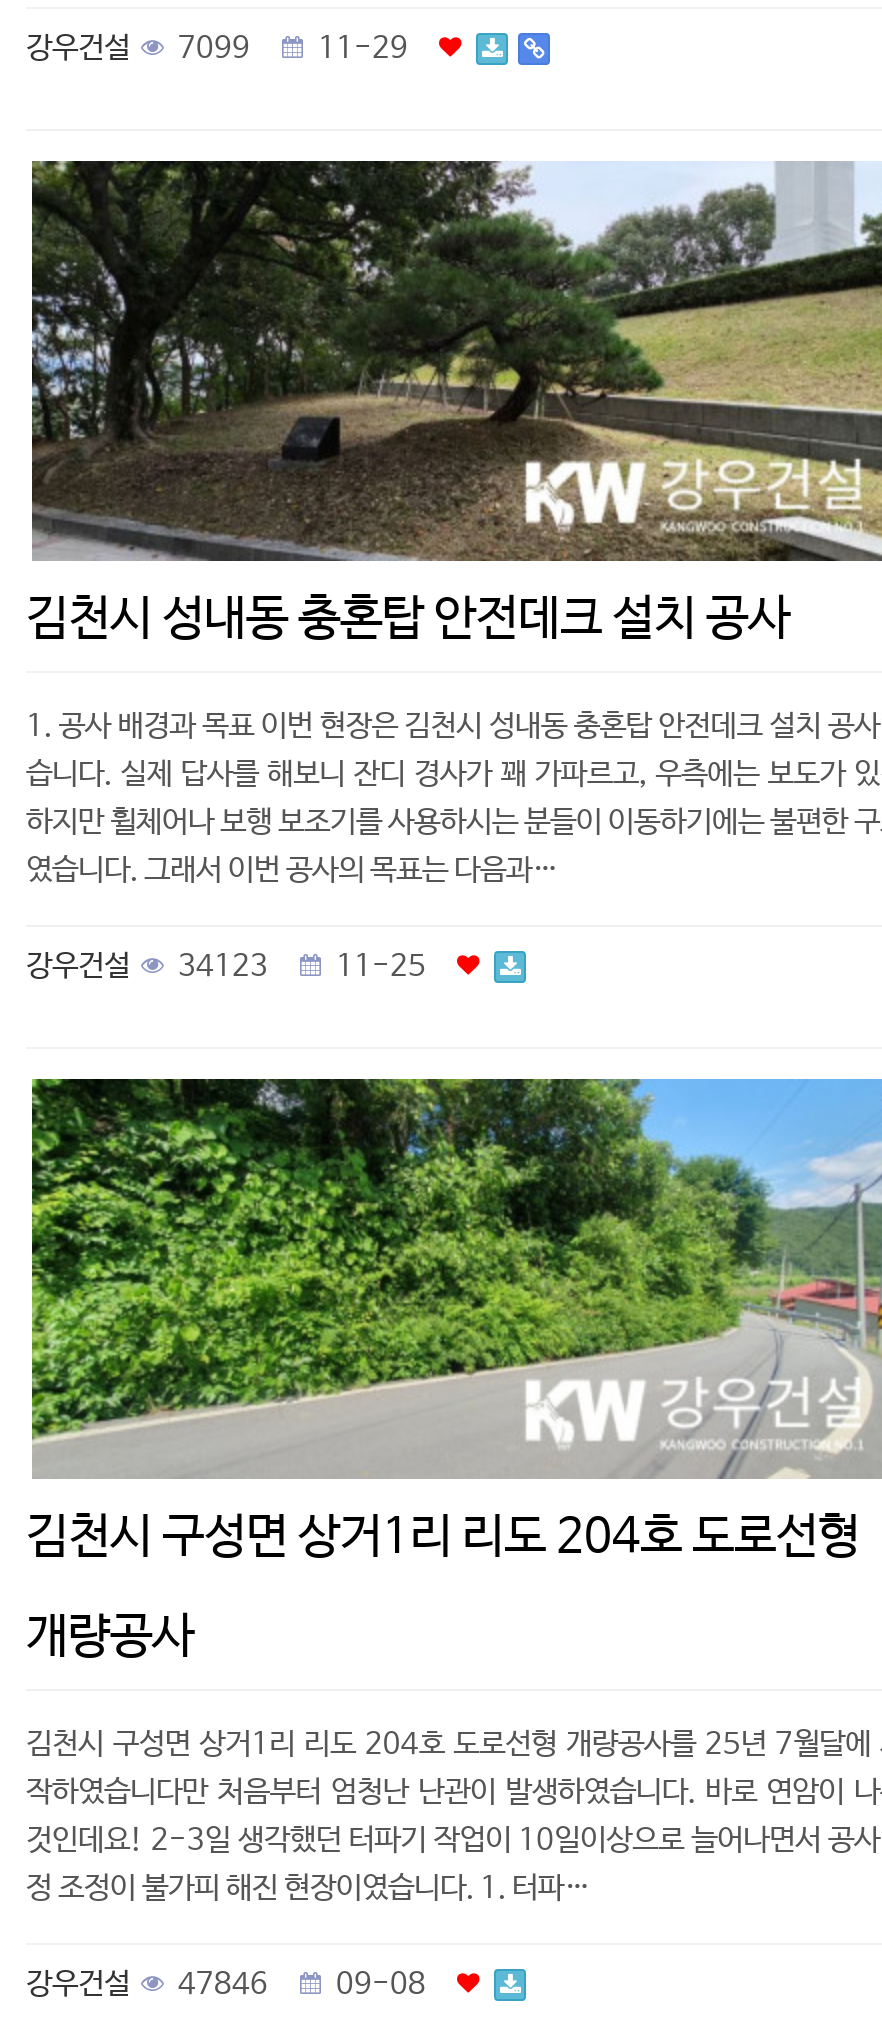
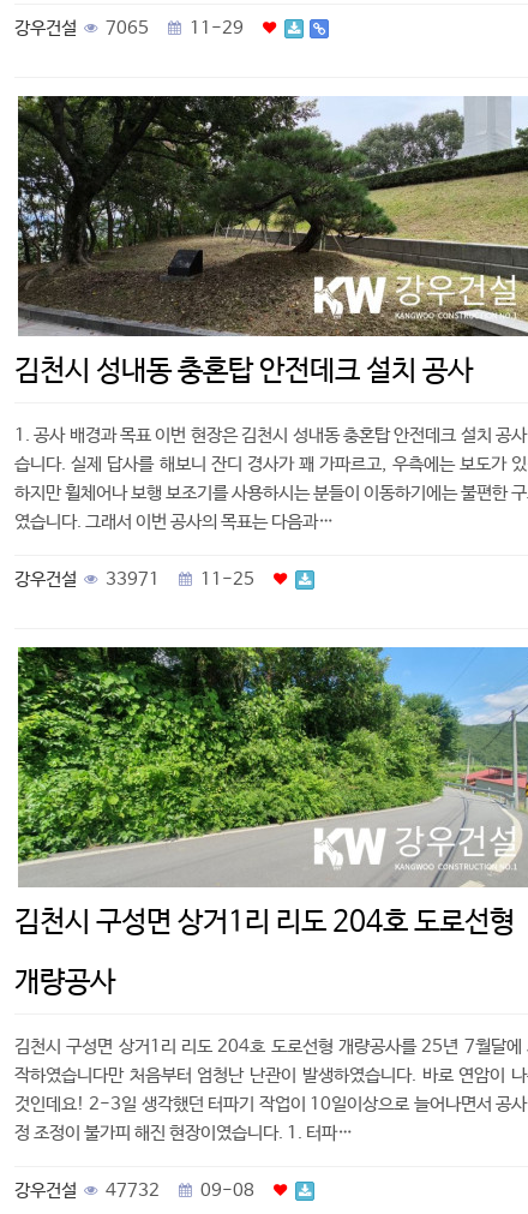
- 강우건설 7099 11-29
+ 강우건설 7065 11-29

- 강우건설 34123 11-25
+ 강우건설 33971 11-25

- 강우건설 47846 09-08
+ 강우건설 47732 09-08
